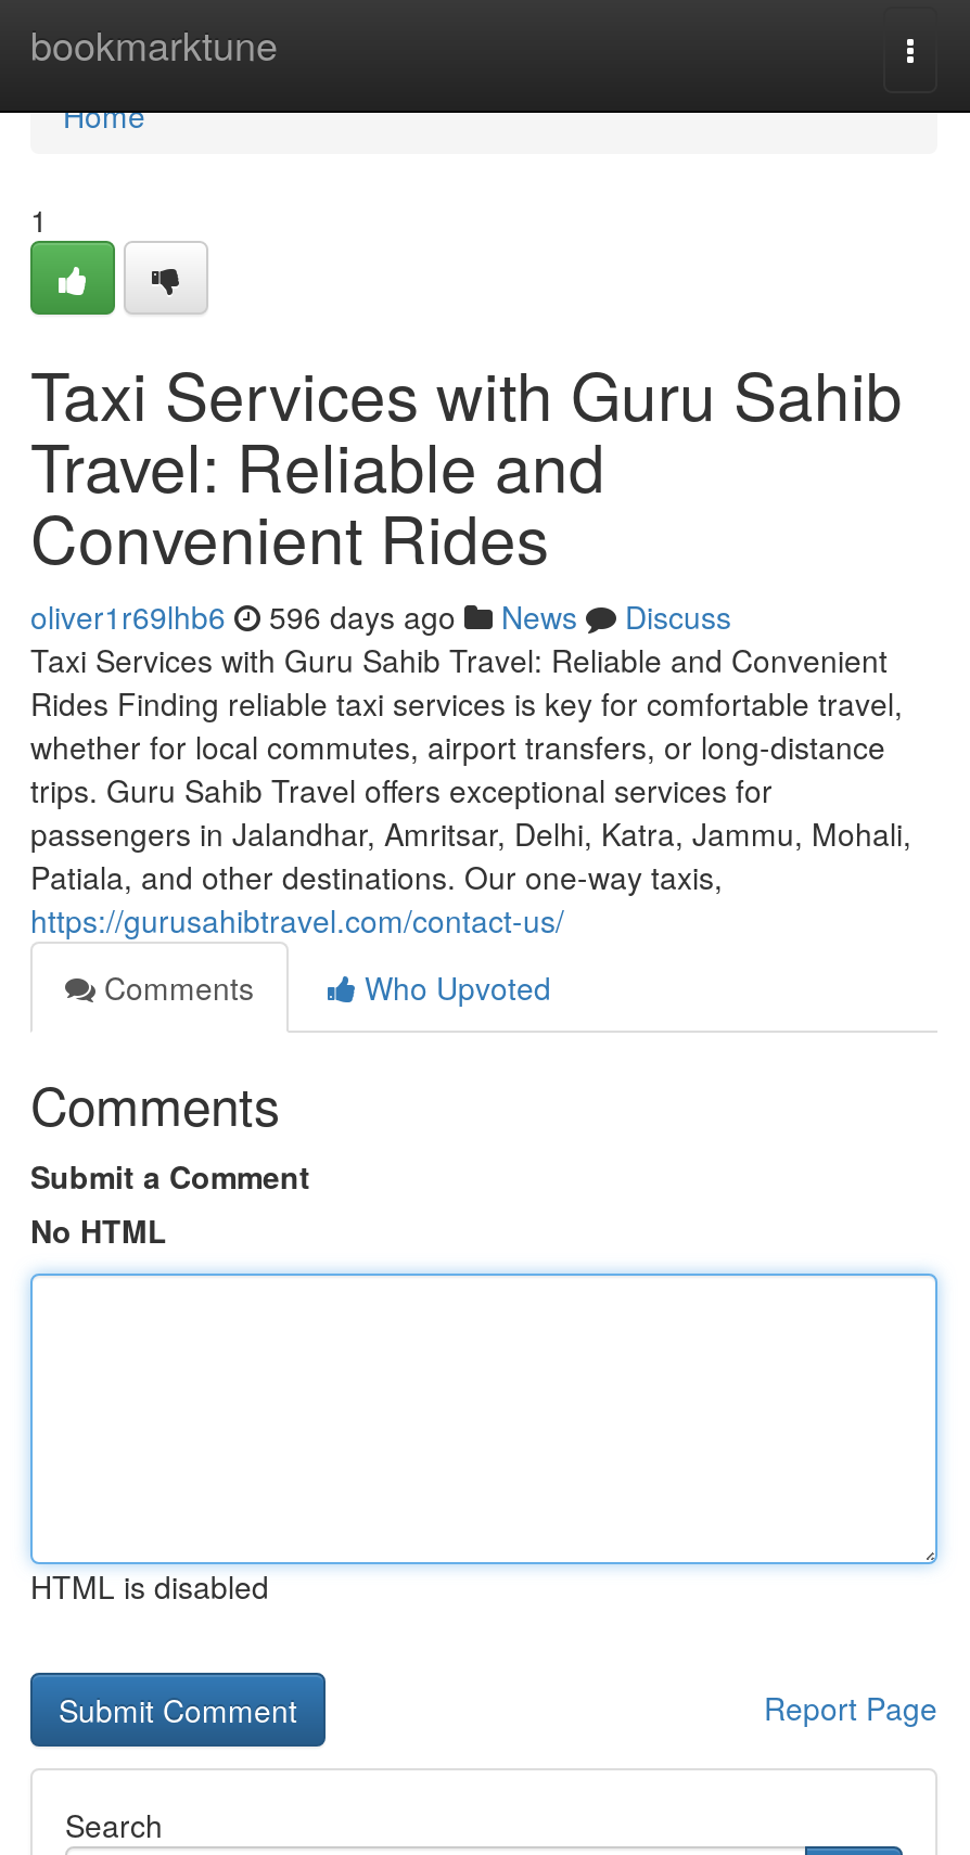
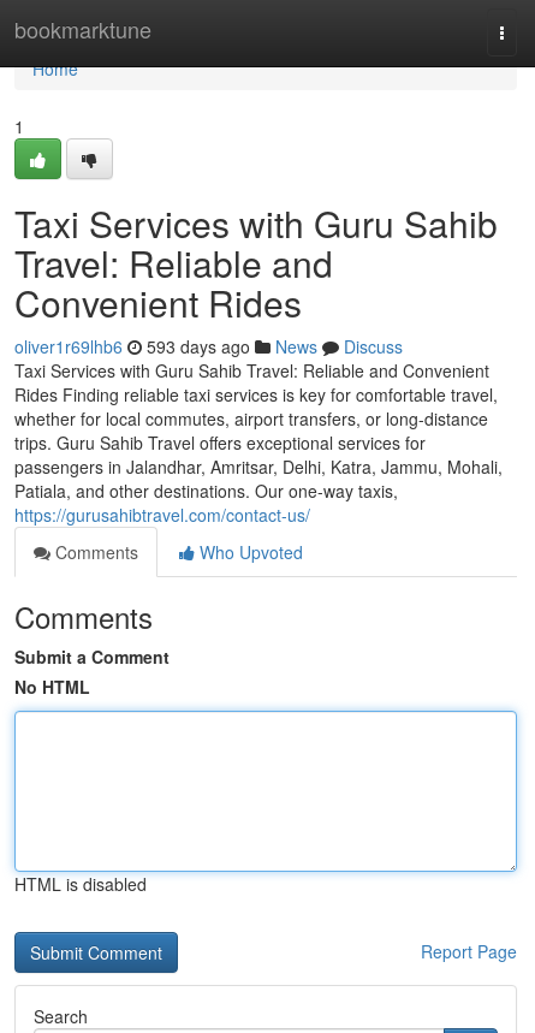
- oliver1r69lhb6 596 days ago News Discuss
+ oliver1r69lhb6 593 days ago News Discuss
